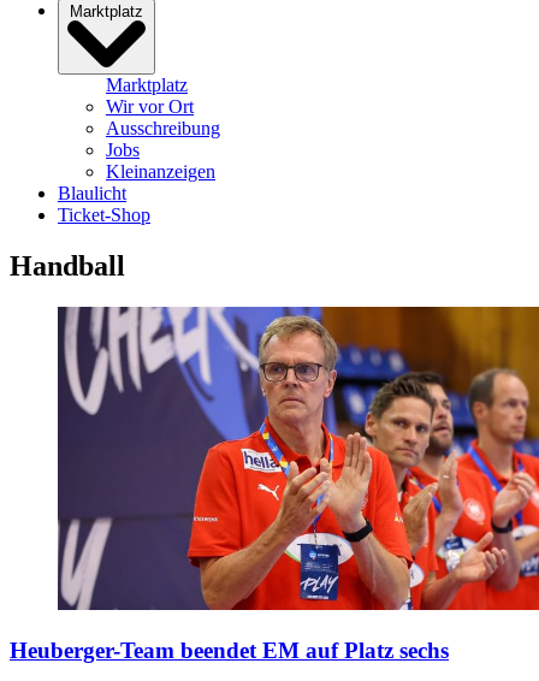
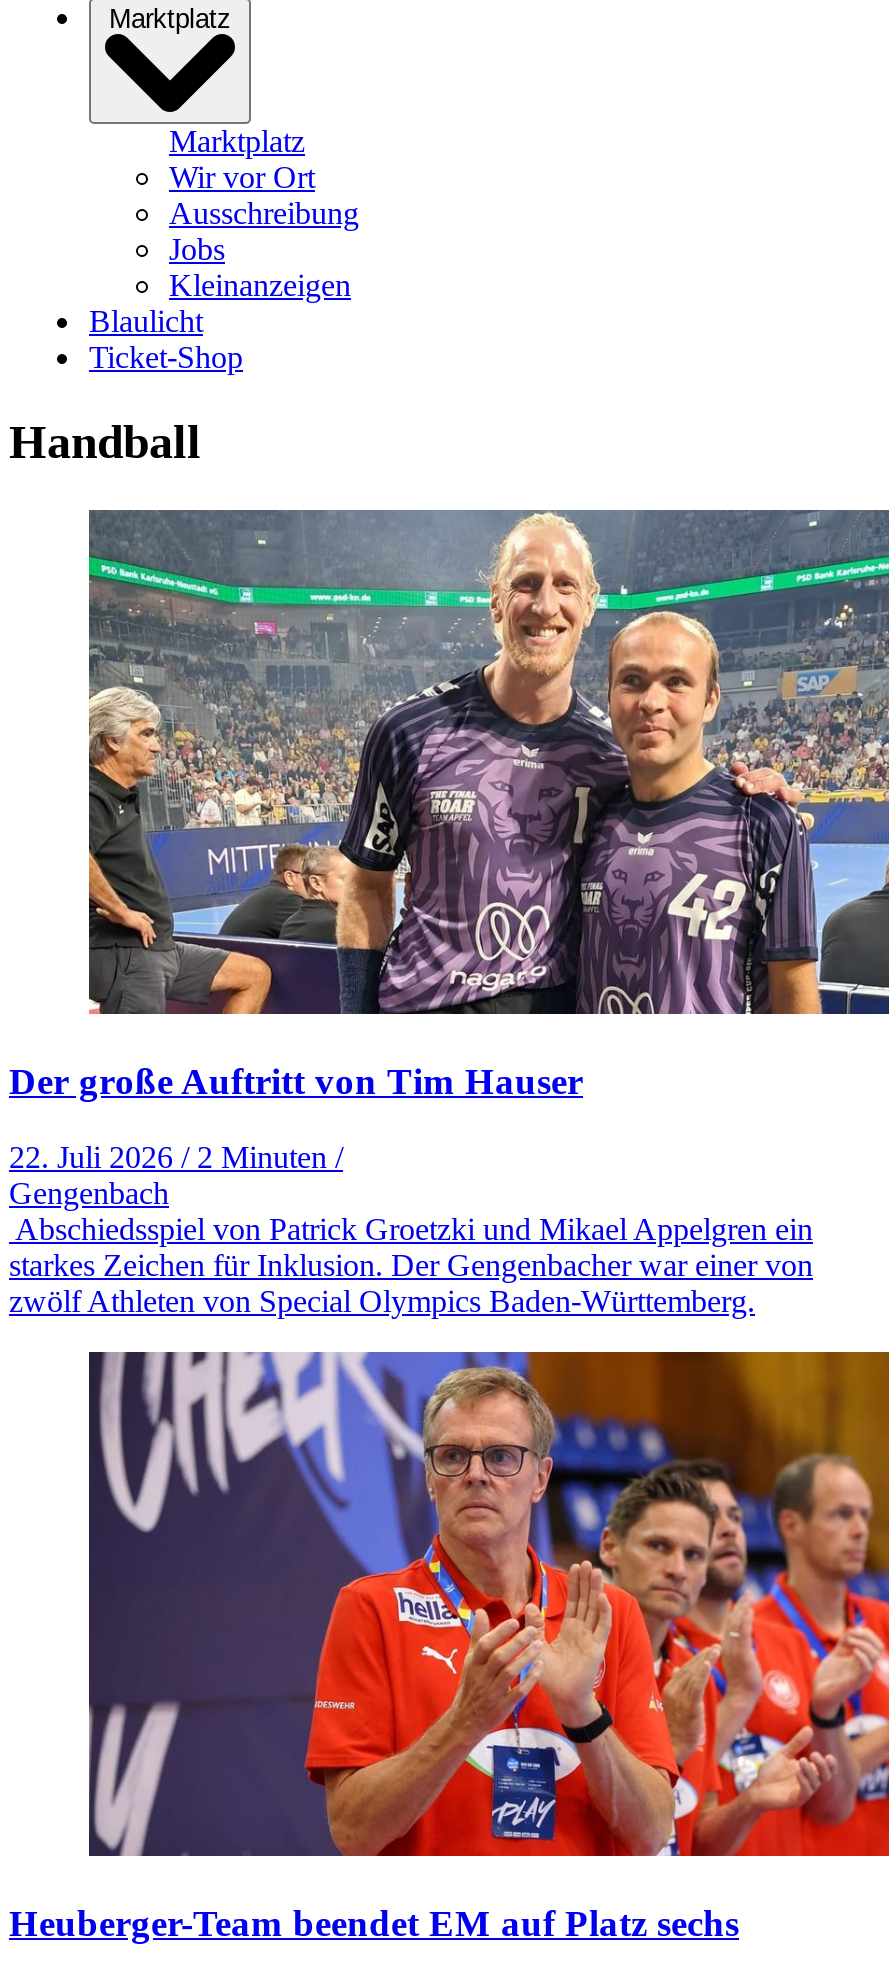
+ [image]
+ Der große Auftritt von Tim Hauser
+ 22. Juli 2026 / 2 Minuten /
+ Gengenbach
+ Abschiedsspiel von Patrick Groetzki und Mikael Appelgren ein
+ starkes Zeichen für Inklusion. Der Gengenbacher war einer von
+ zwölf Athleten von Special Olympics Baden-Württemberg.
